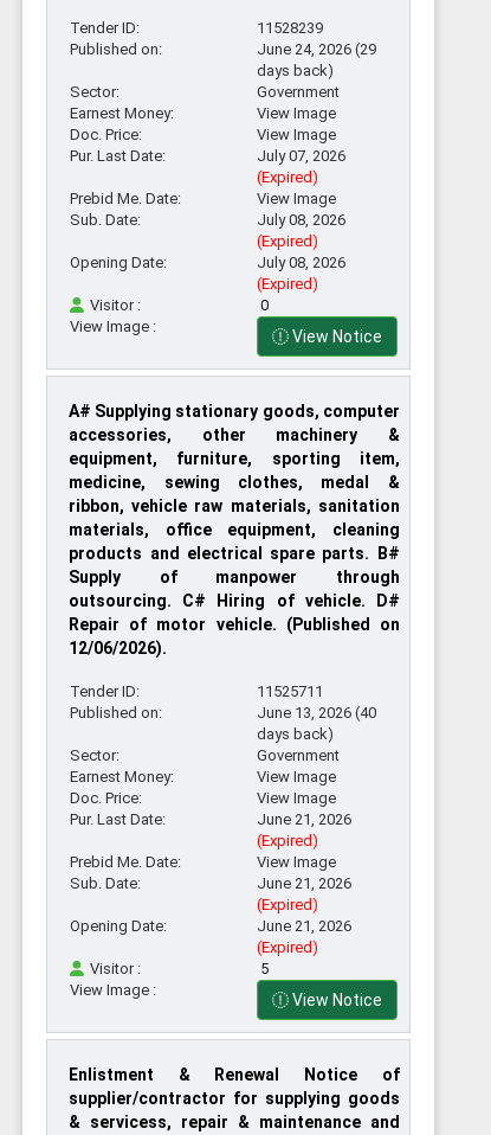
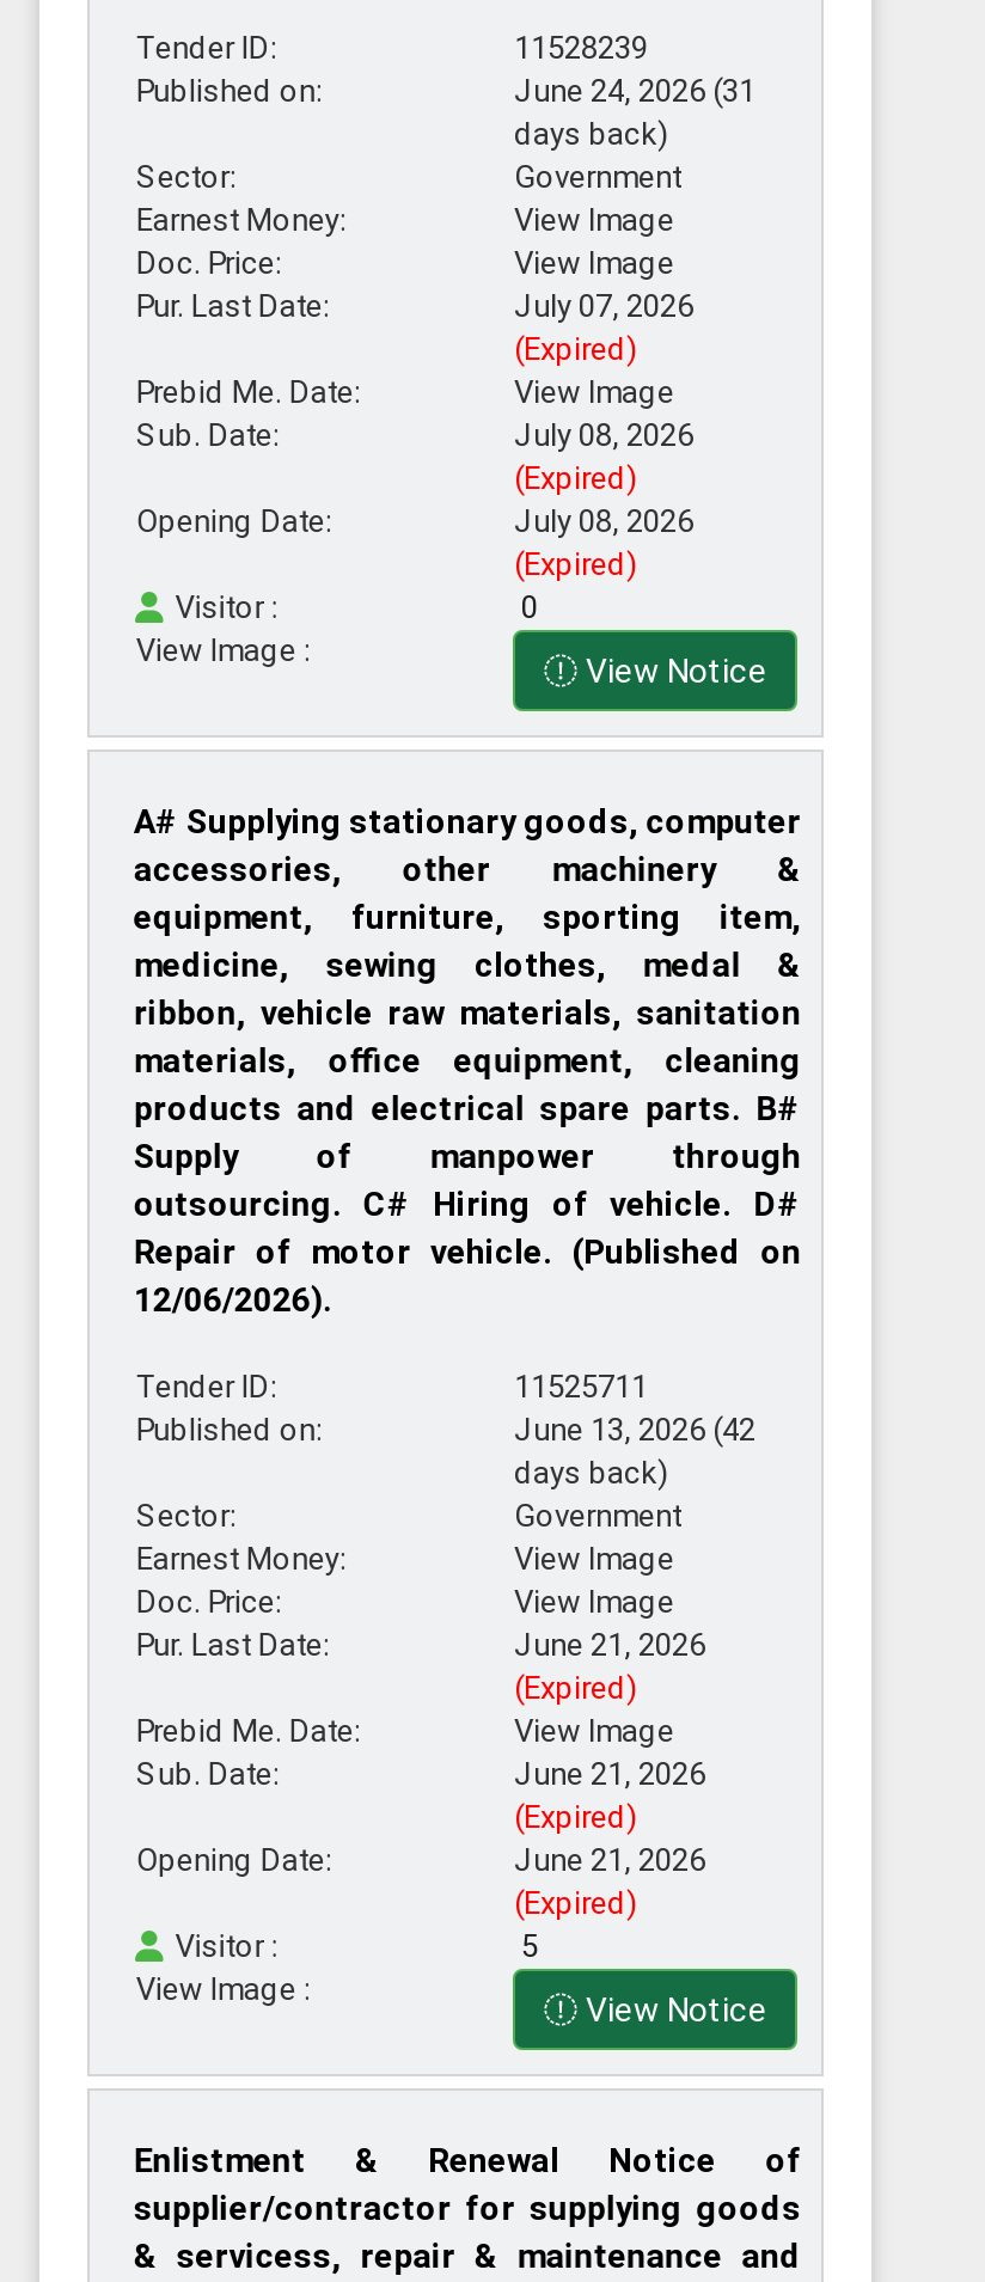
- June 24, 2026 (29
+ June 24, 2026 (31

- June 13, 2026 (40
+ June 13, 2026 (42
